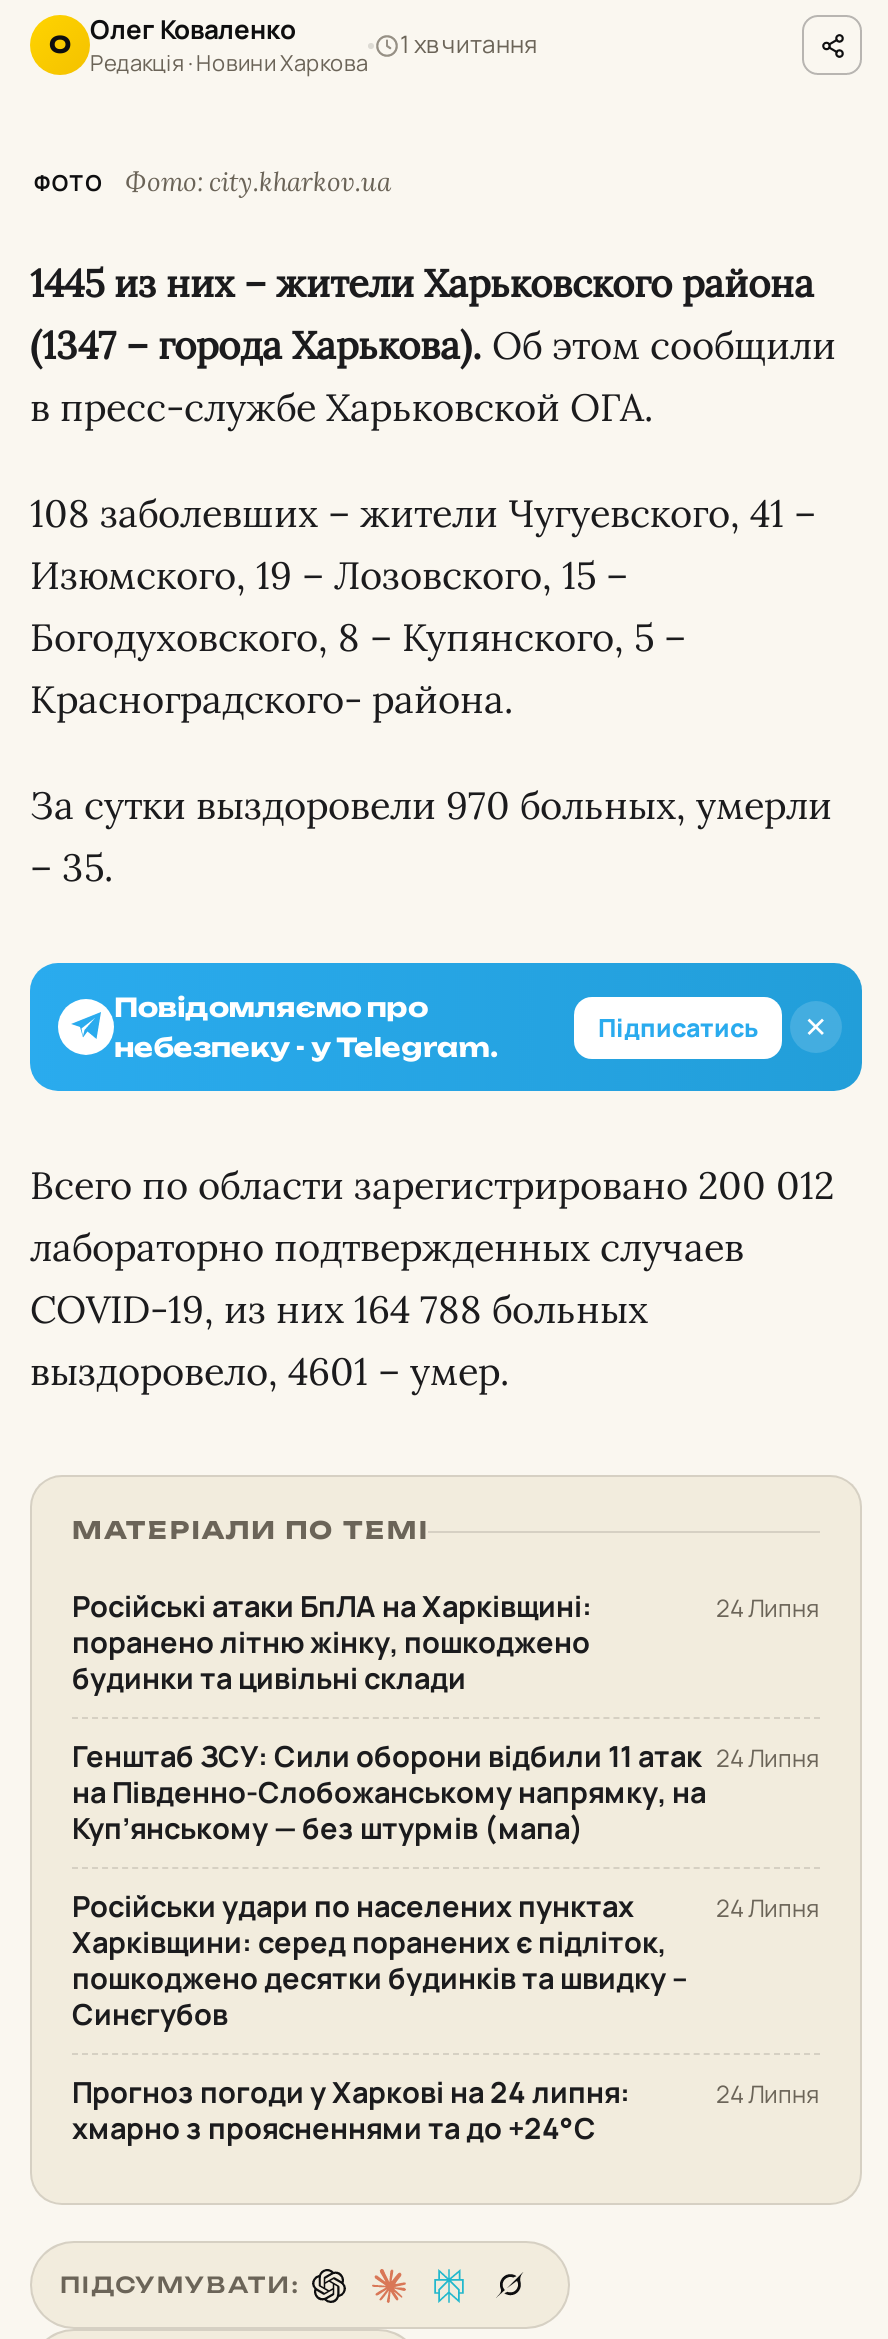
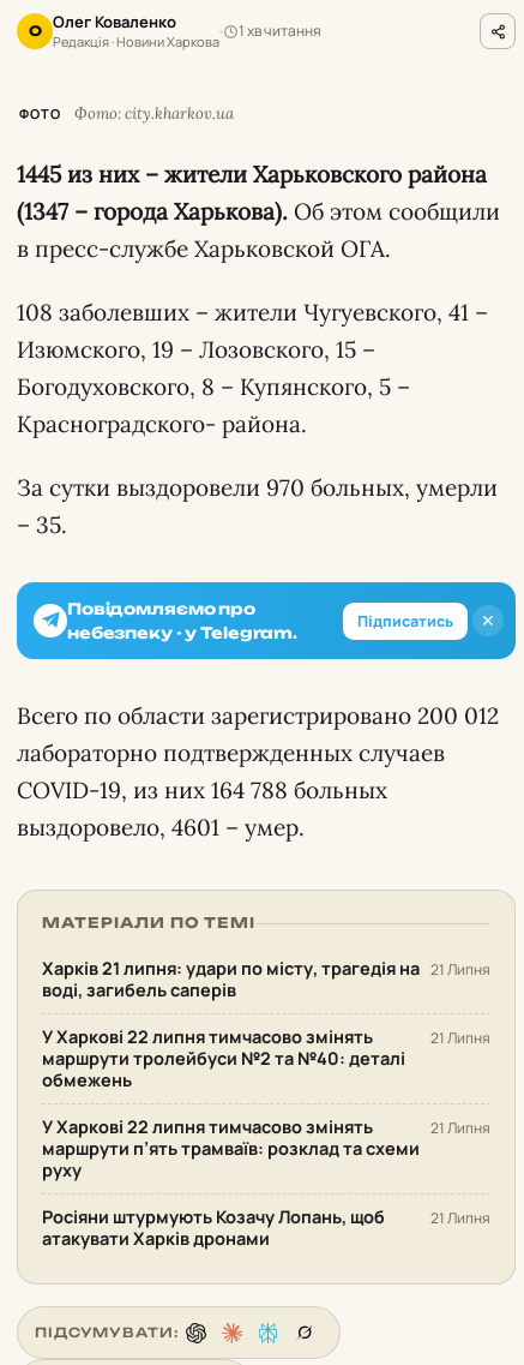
- Російські атаки БпЛА на Харківщині:
- поранено літню жінку, пошкоджено
- будинки та цивільні склади
+ Харків 21 липня: удари по місту, трагедія на
+ воді, загибель саперів

- 24 Липня
+ 21 Липня

- Генштаб ЗСУ: Сили оборони відбили 11 атак
- на Південно-Слобожанському напрямку, на
- Куп’янському — без штурмів (мапа)
+ У Харкові 22 липня тимчасово змінять
+ маршрути тролейбуси №2 та №40: деталі
+ обмежень

- 24 Липня
+ 21 Липня

- Російськи удари по населених пунктах
- Харківщини: серед поранених є підліток,
- пошкоджено десятки будинків та швидку –
- Синєгубов
+ У Харкові 22 липня тимчасово змінять
+ маршрути п’ять трамваїв: розклад та схеми
+ руху

- 24 Липня
+ 21 Липня

- Прогноз погоди у Харкові на 24 липня:
- хмарно з проясненнями та до +24°С
+ Росіяни штурмують Козачу Лопань, щоб
+ атакувати Харків дронами

- 24 Липня
+ 21 Липня
